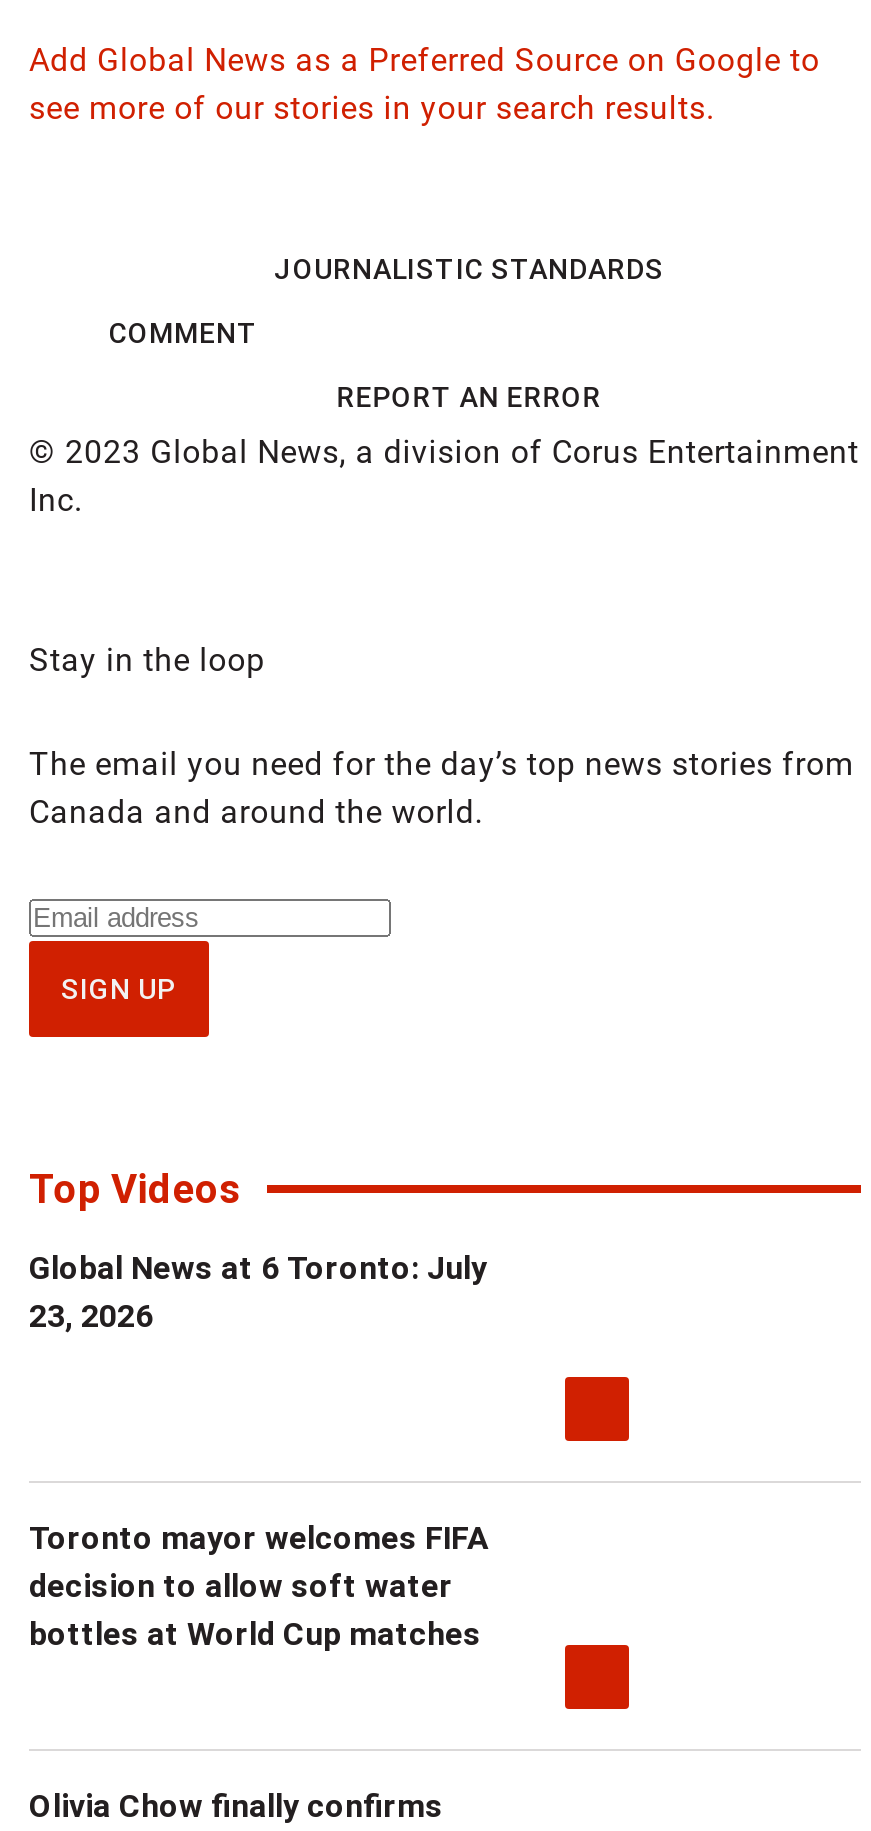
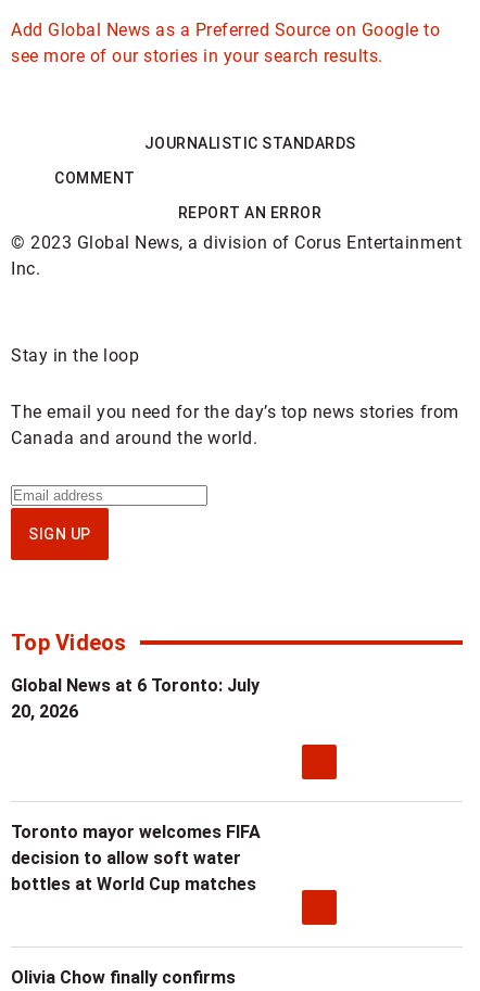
- 23, 2026
+ 20, 2026
